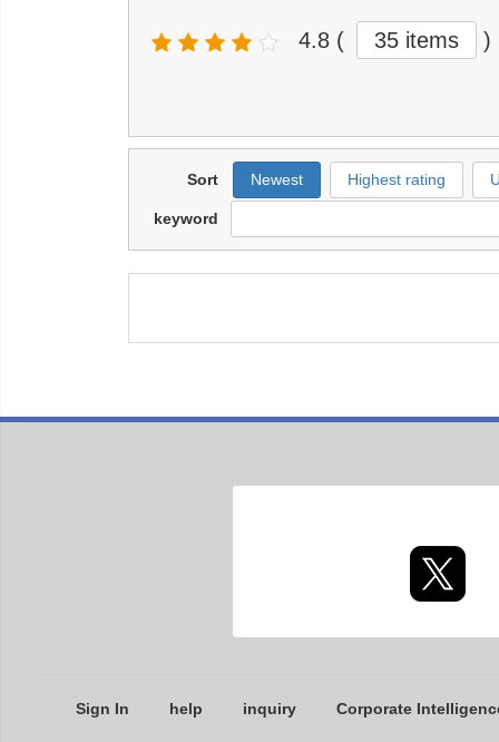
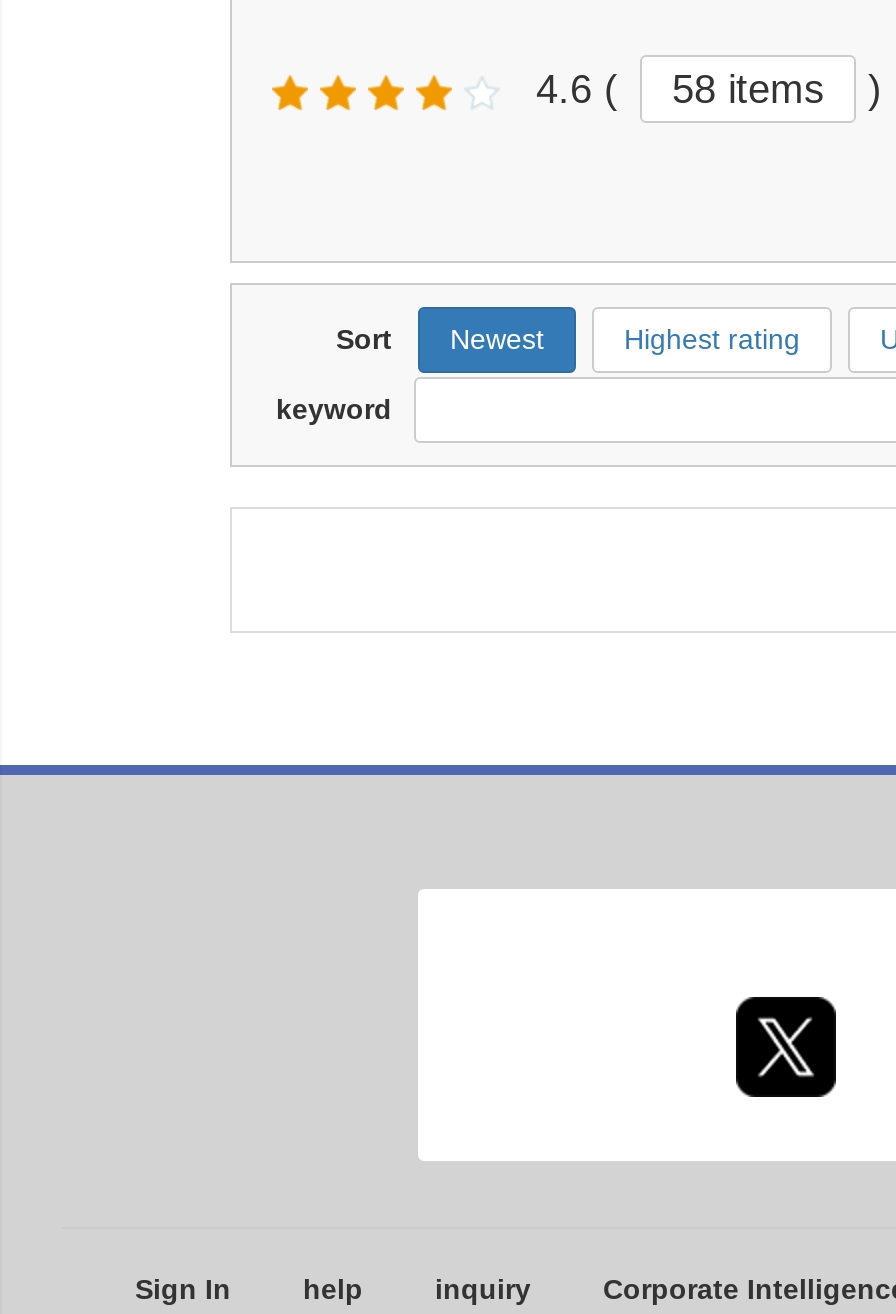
- 4.8 (
+ 4.6 (

- 35 items
+ 58 items
